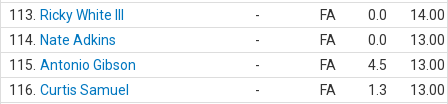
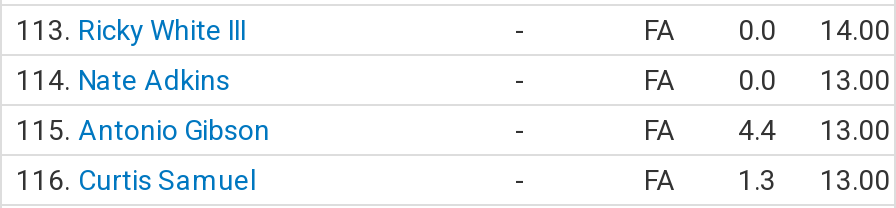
- FA 4.5 13.00
+ FA 4.4 13.00
